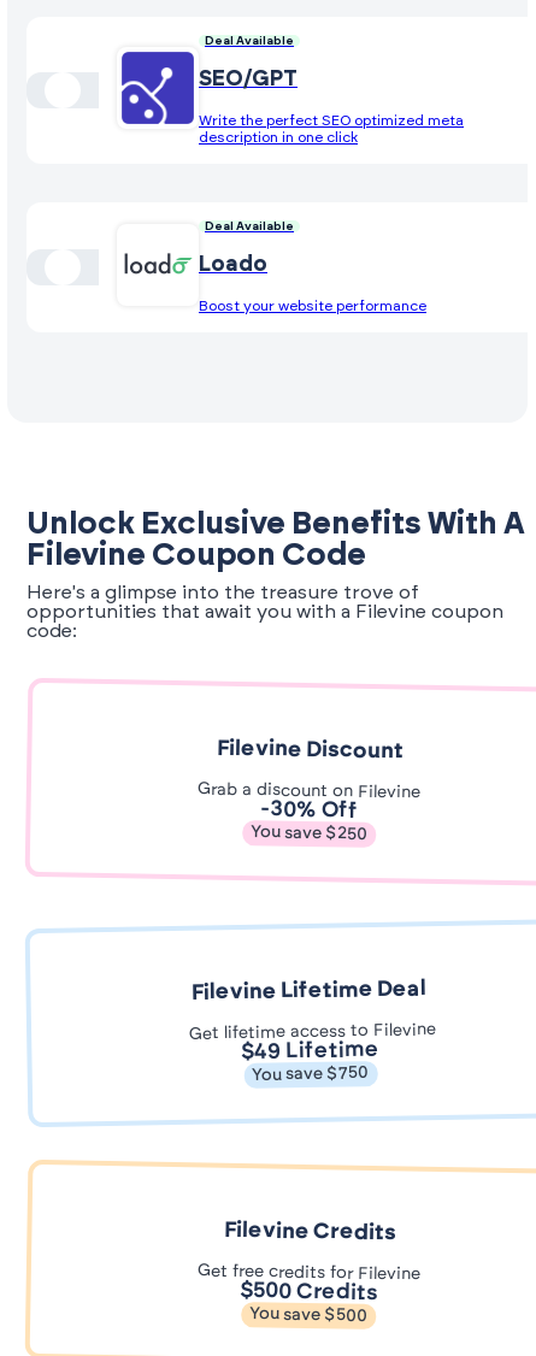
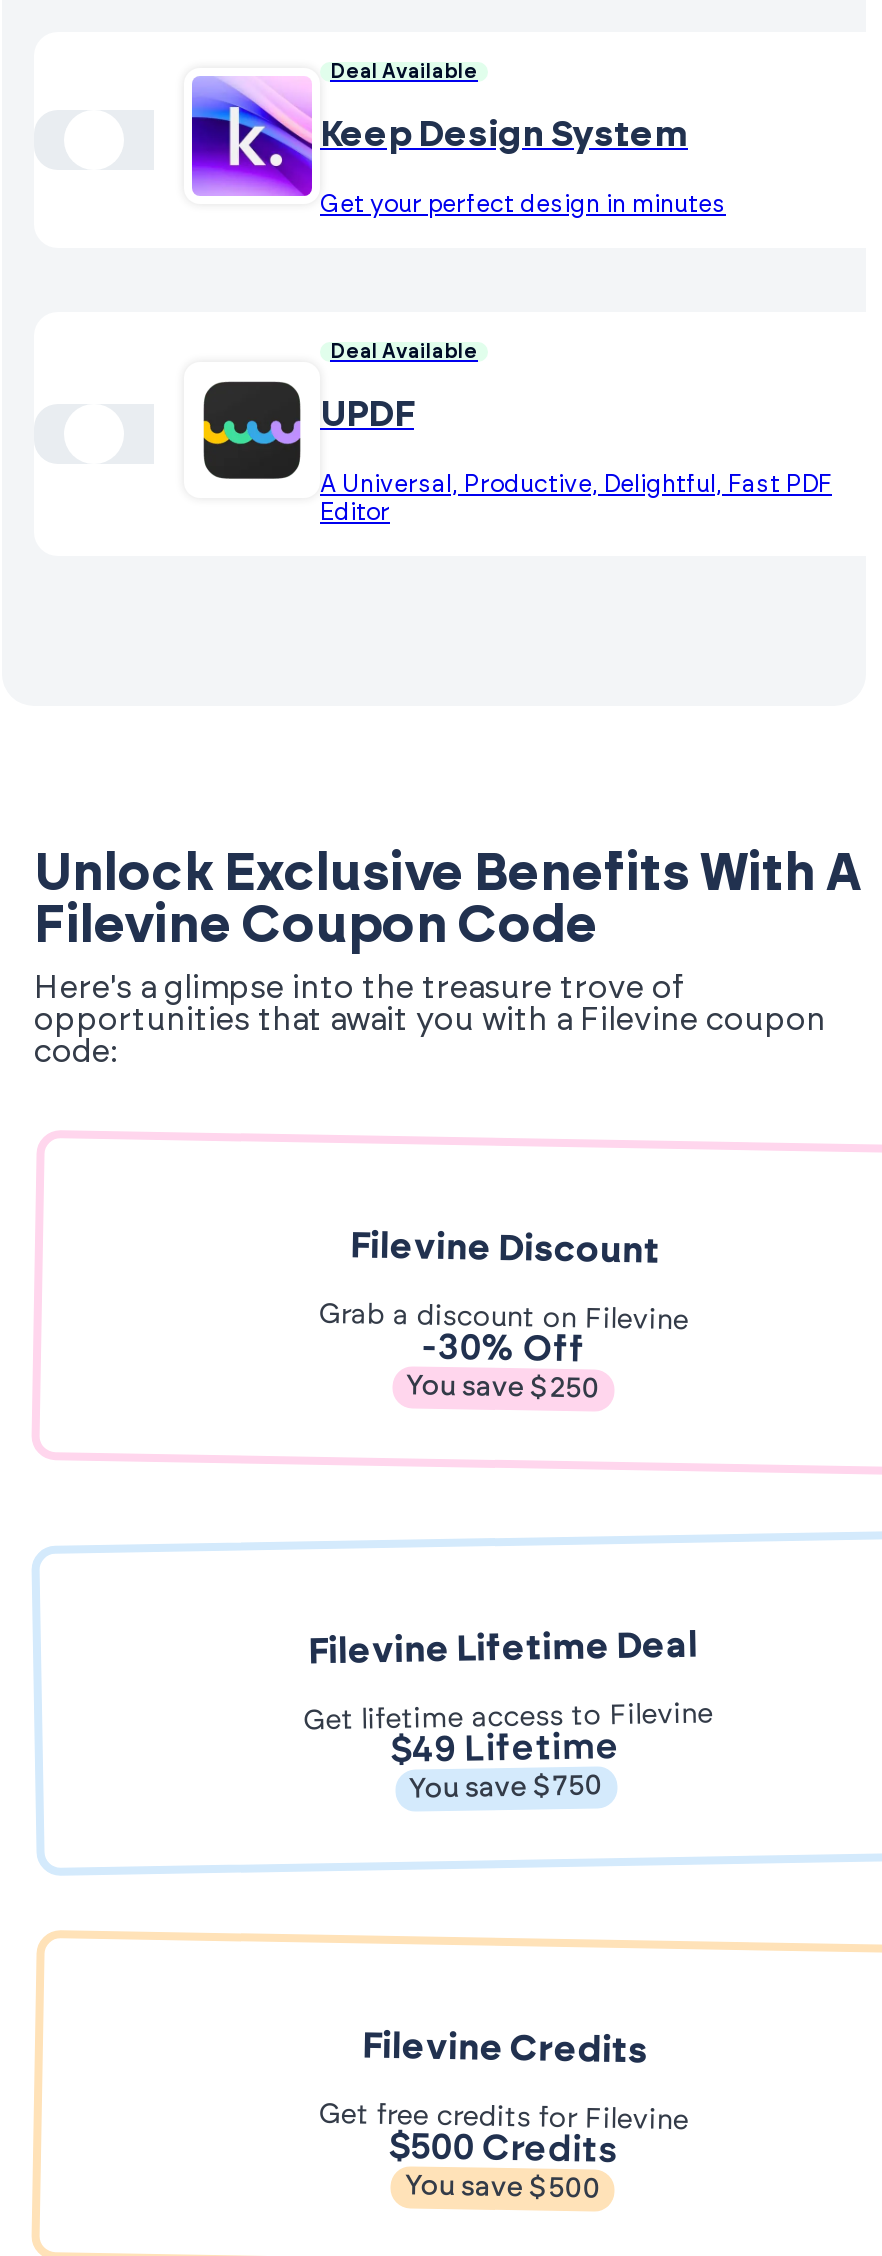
- [image]
- SEO/GPT
+ [image]
+ Keep Design System

- Write the perfect SEO optimized meta
- description in one click
+ Get your perfect design in minutes

- [image]
- Loado
+ [image]
+ UPDF

- Boost your website performance
+ A Universal, Productive, Delightful, Fast PDF
+ Editor
